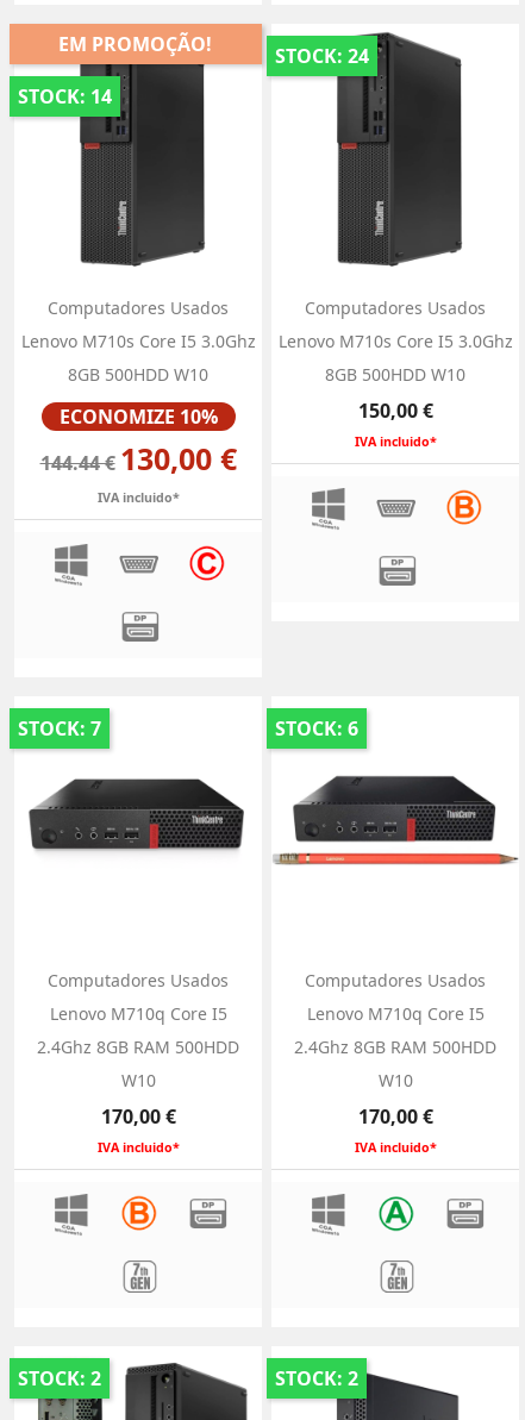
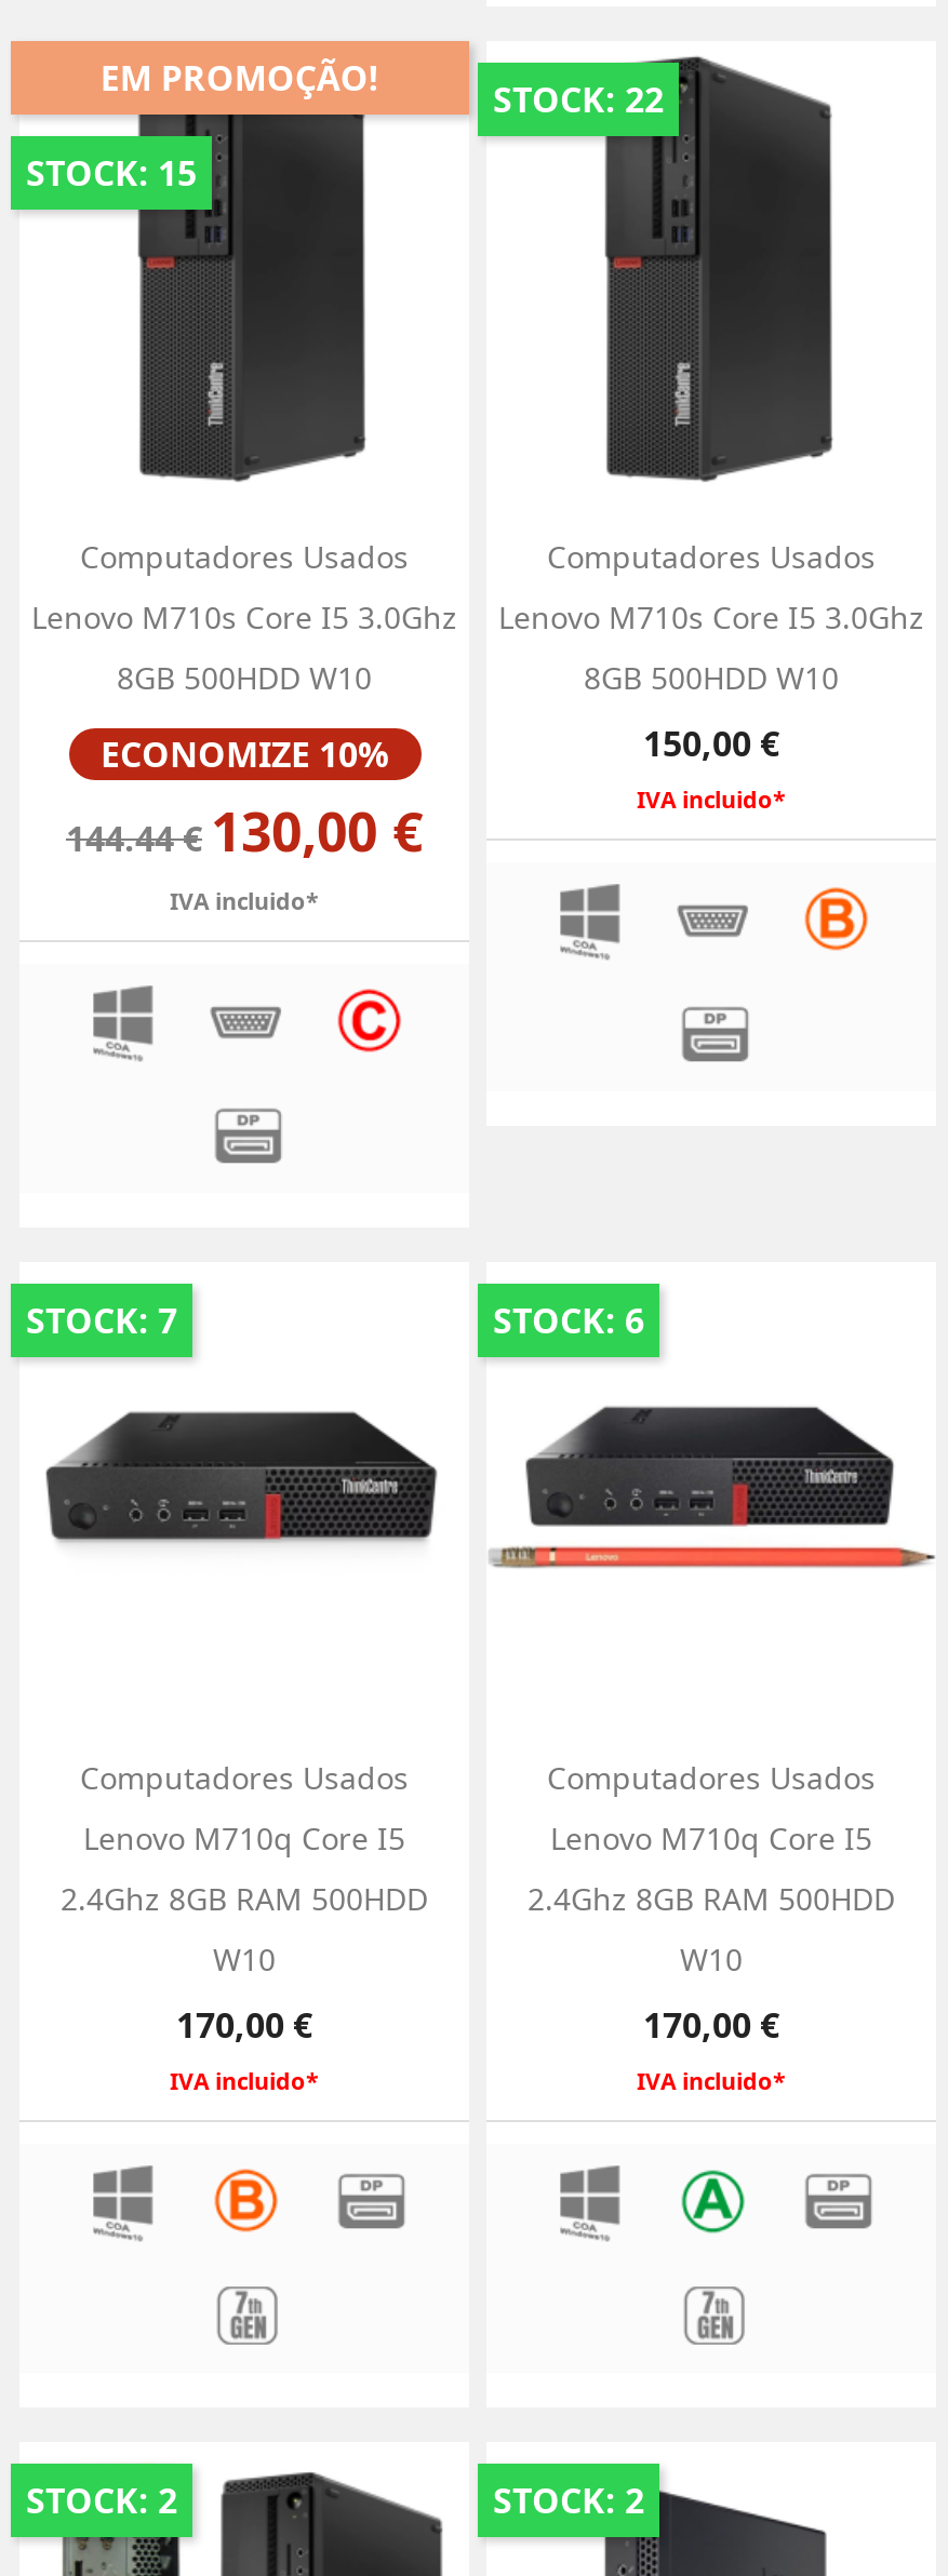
- STOCK: 24
+ STOCK: 22

- STOCK: 14
+ STOCK: 15
